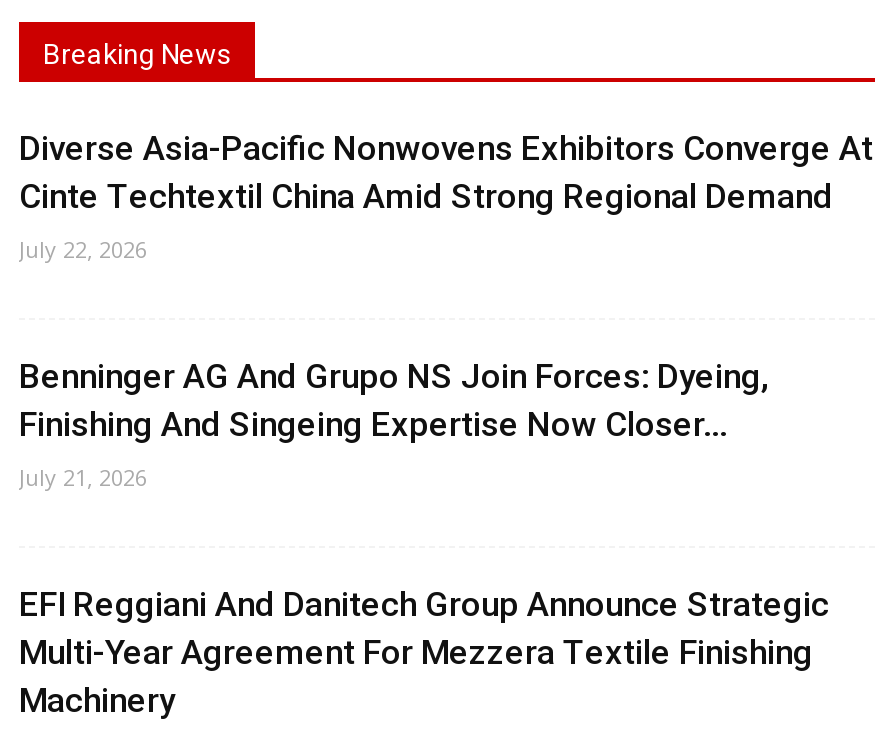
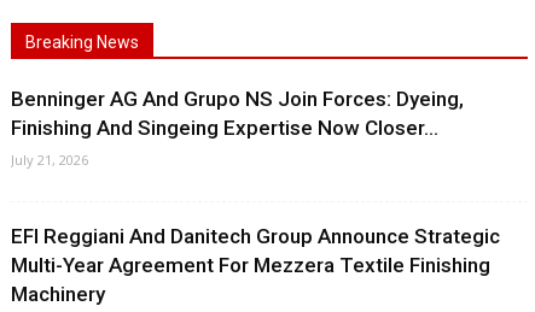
- Diverse Asia-Pacific Nonwovens Exhibitors Converge At
- Cinte Techtextil China Amid Strong Regional Demand
- July 22, 2026
